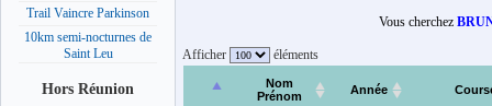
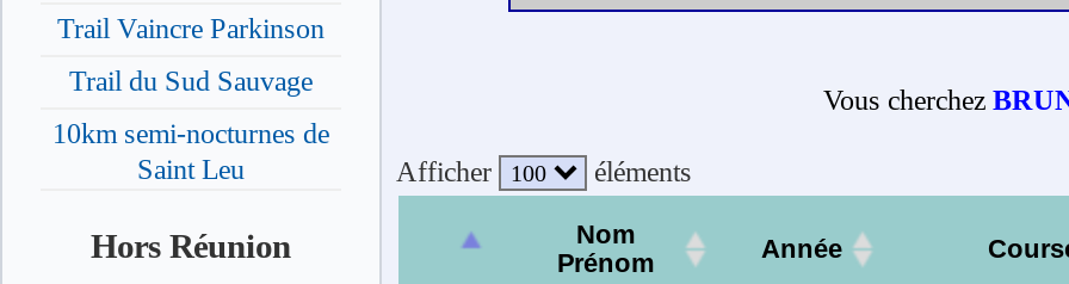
+ Trail du Sud Sauvage
